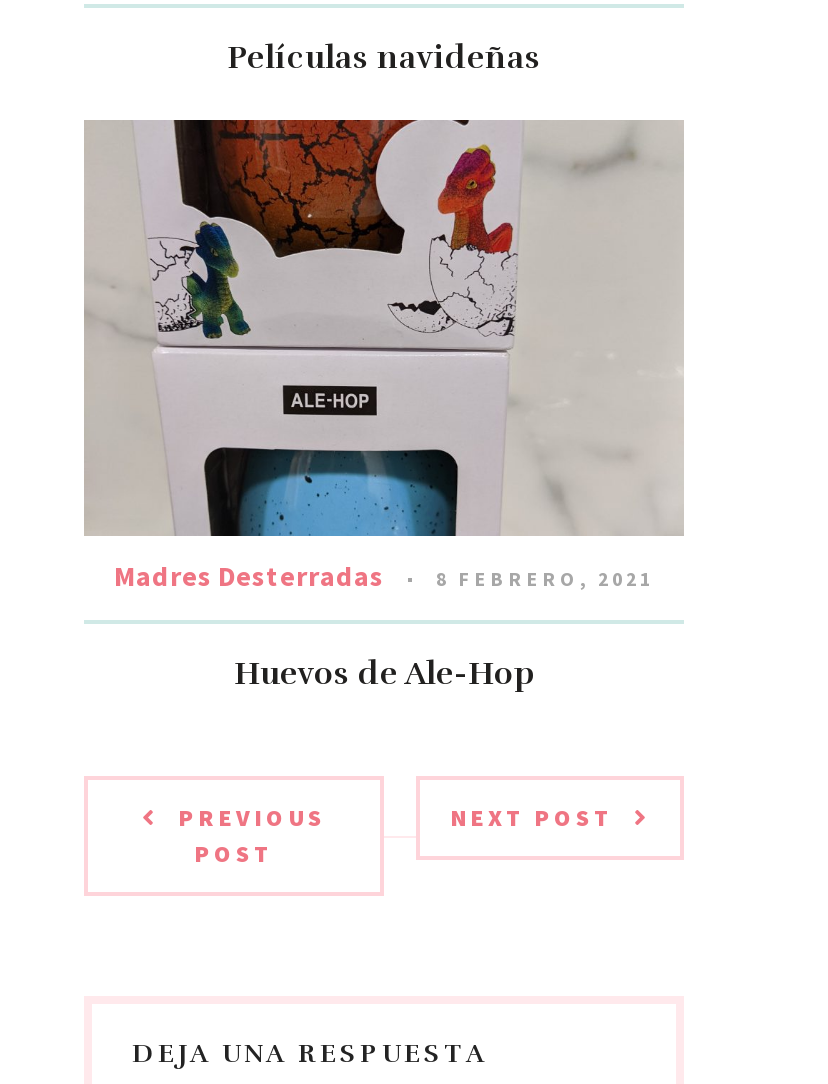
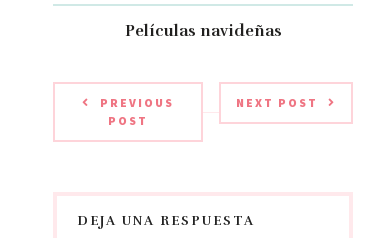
- [image]
- Madres Desterradas
- 8 FEBRERO, 2021
- Huevos de Ale-Hop
